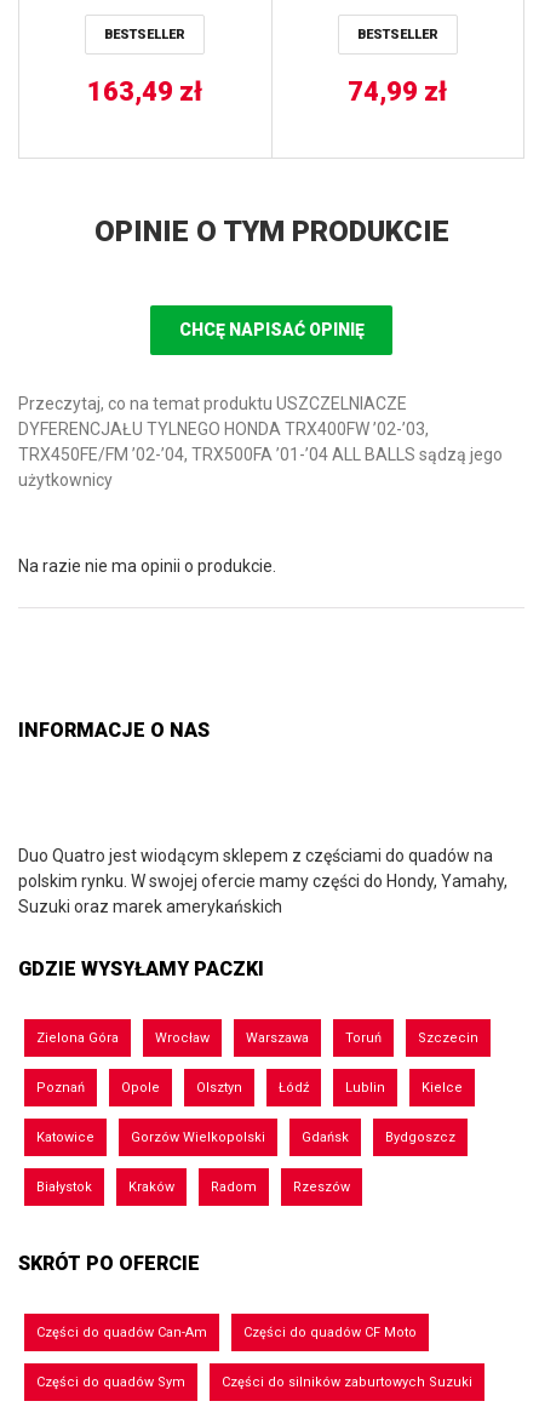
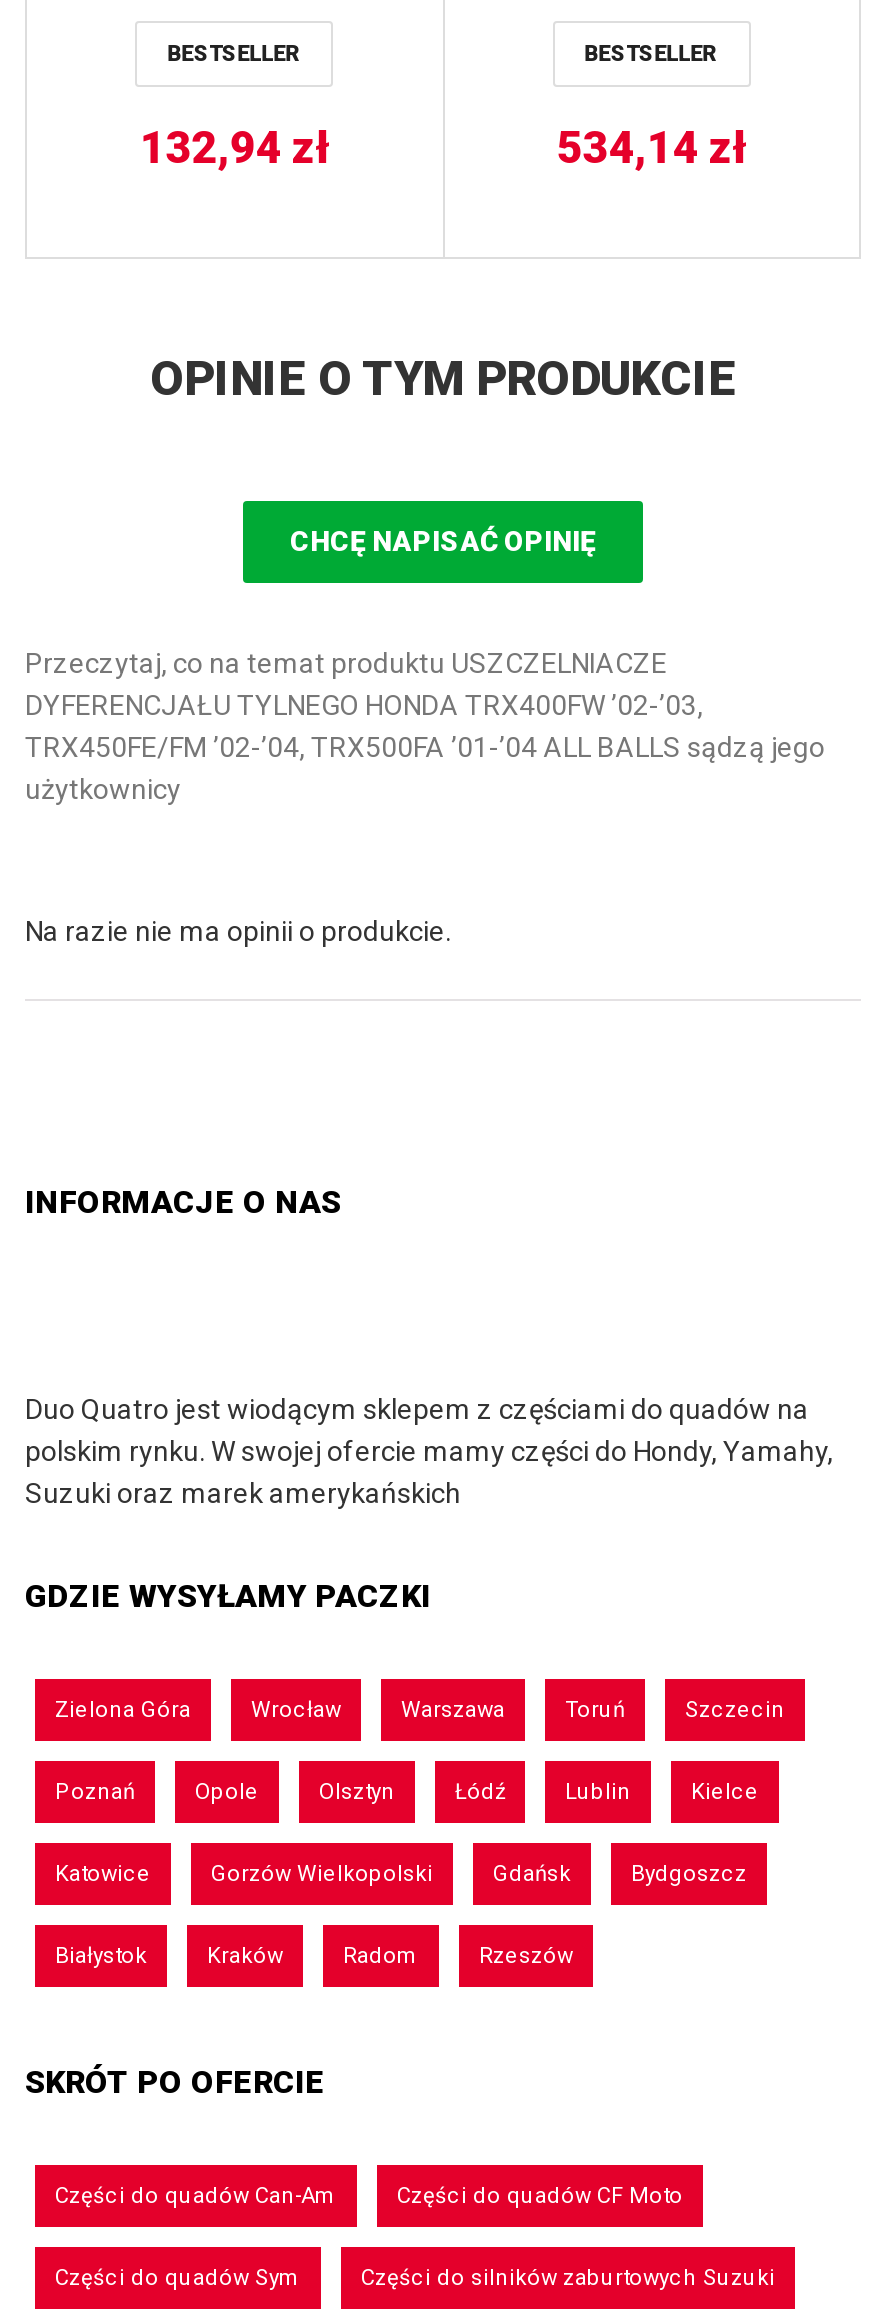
- 163,49 zł
+ 132,94 zł

- 74,99 zł
+ 534,14 zł
